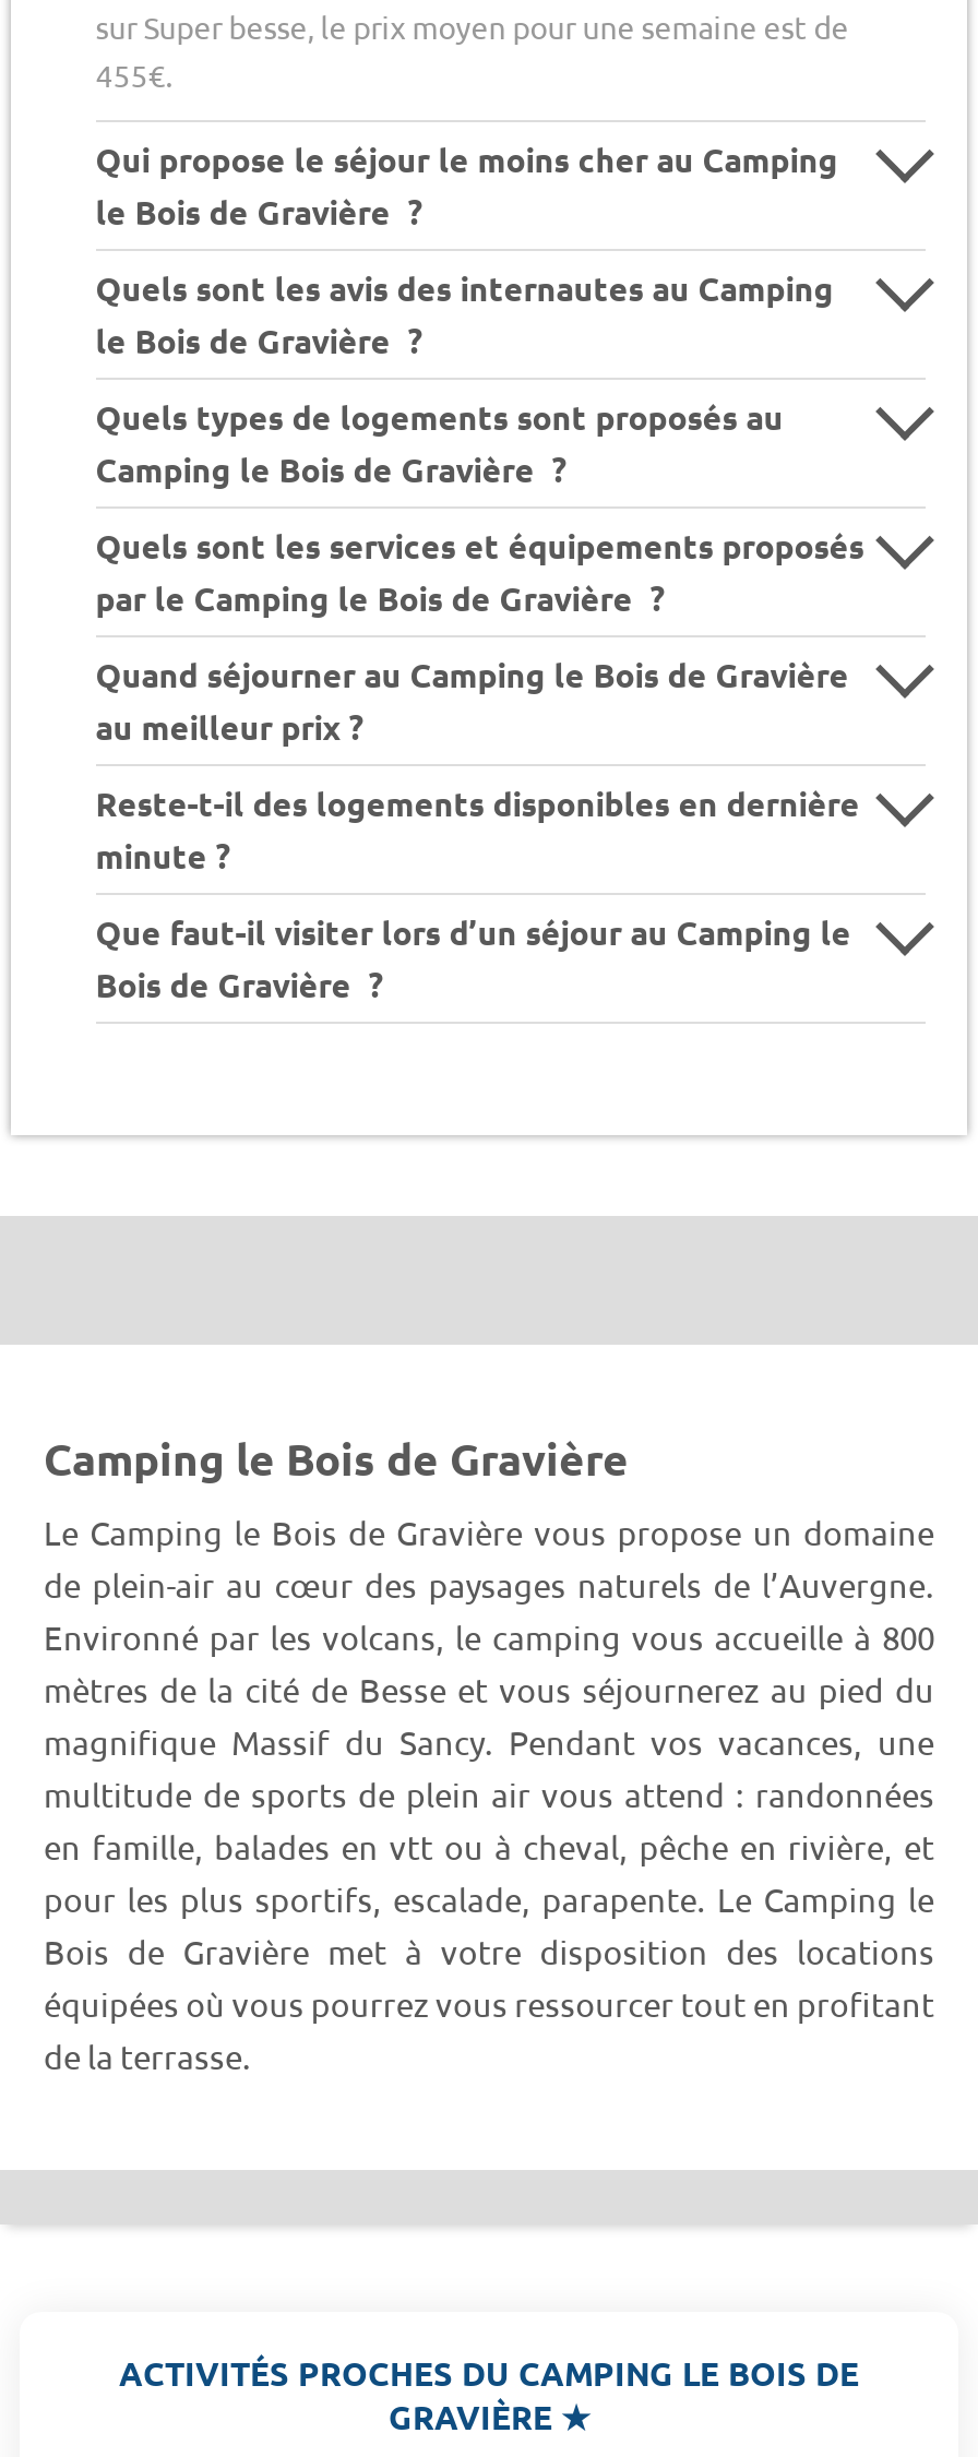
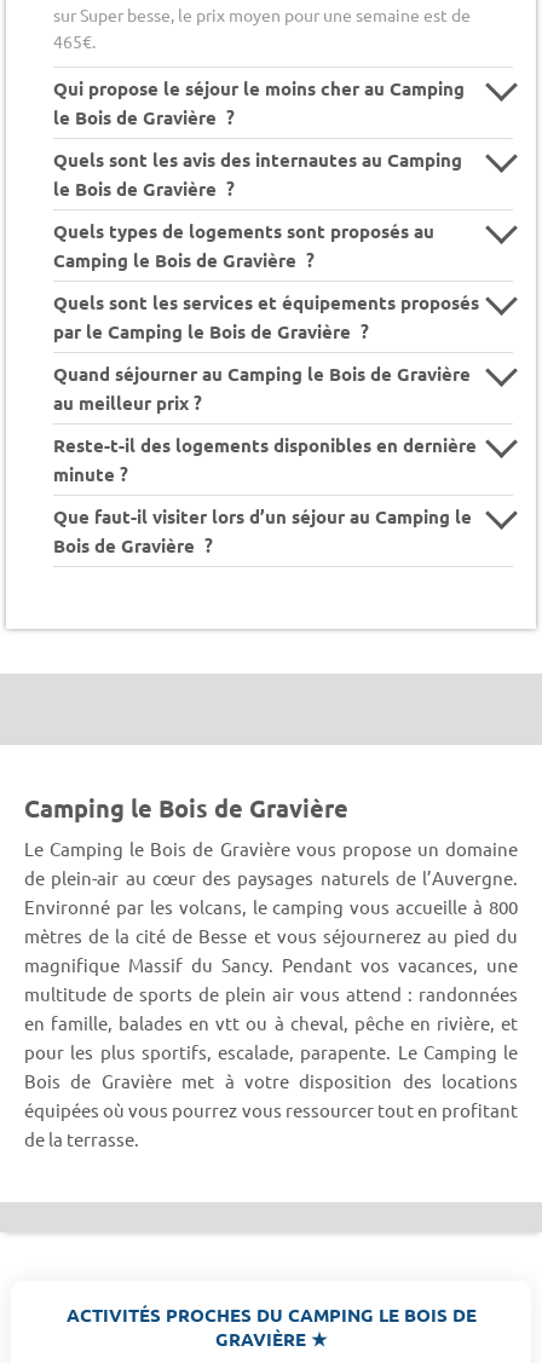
- 455€.
+ 465€.
